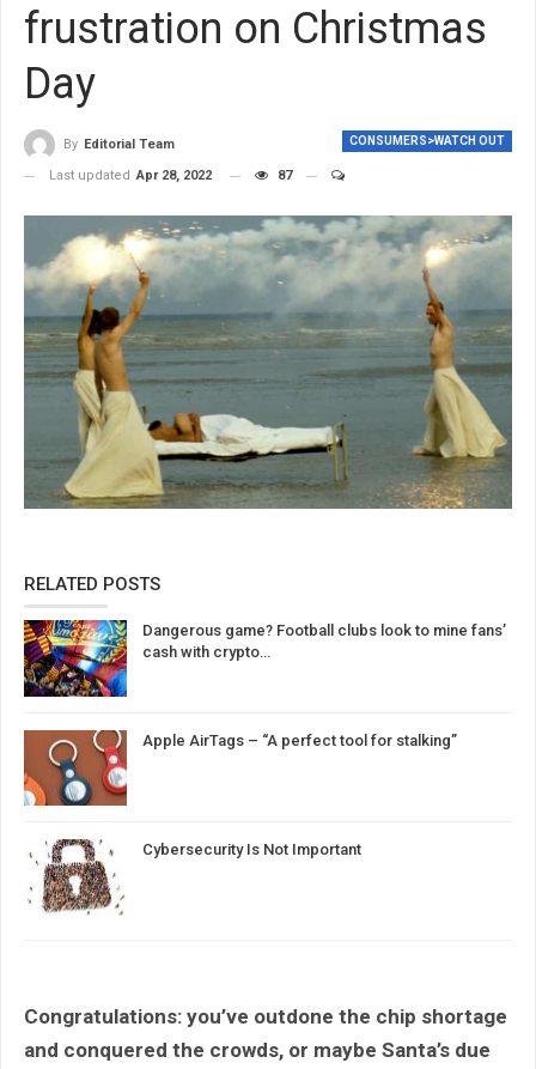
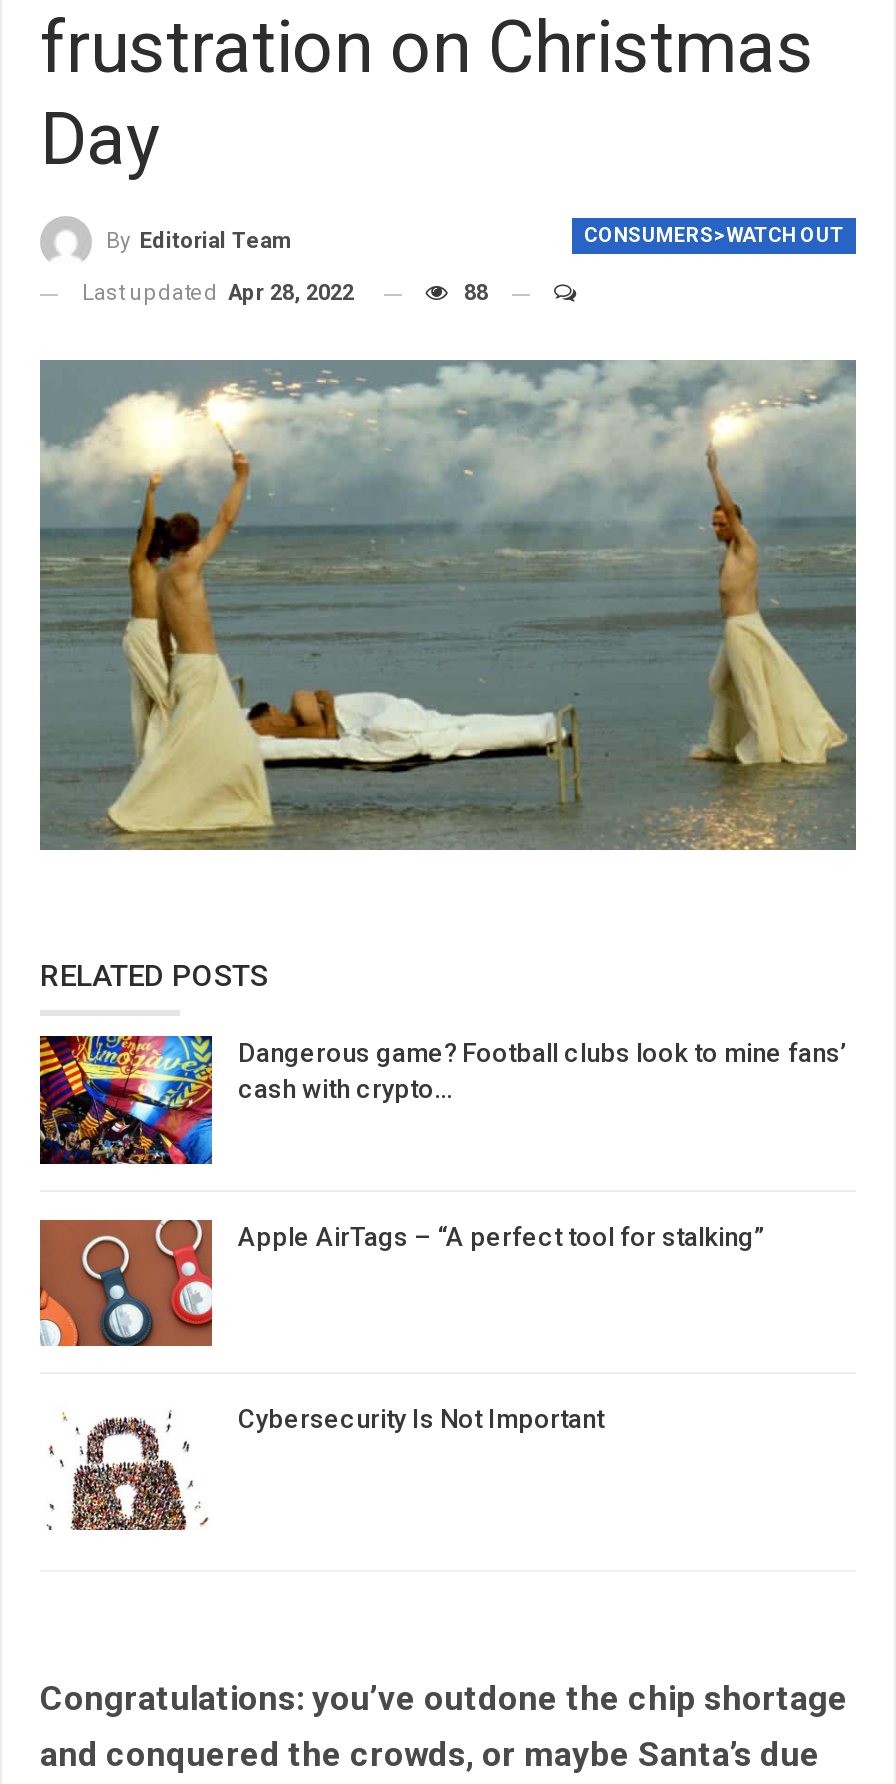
- 87
+ 88

- [image]
+ [image]
